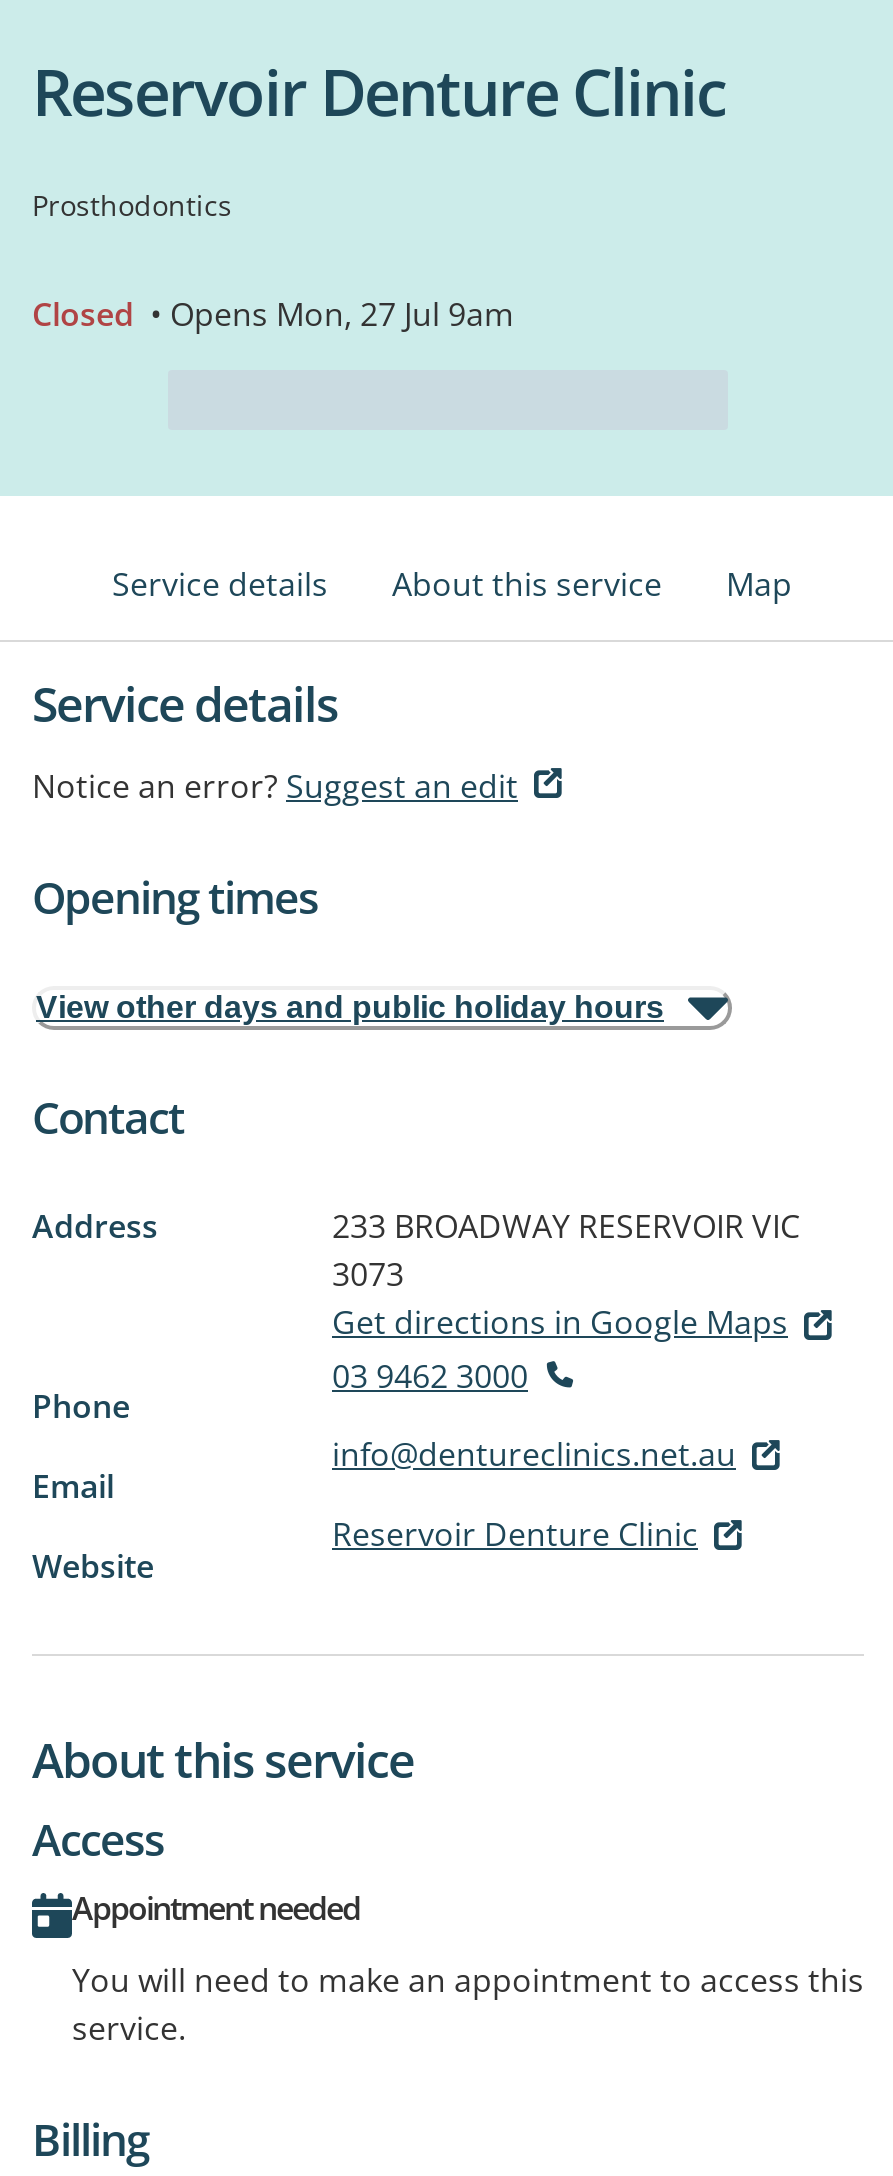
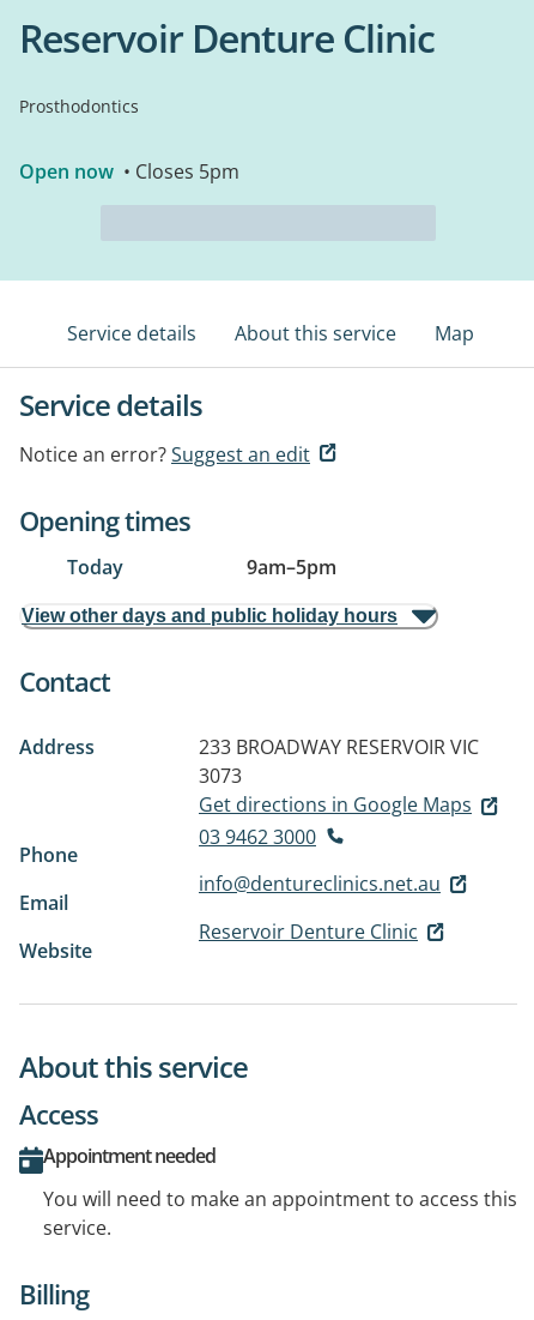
- Closed • Opens Mon, 27 Jul 9am
+ Open now • Closes 5pm

+ Today
+ 9am–5pm
